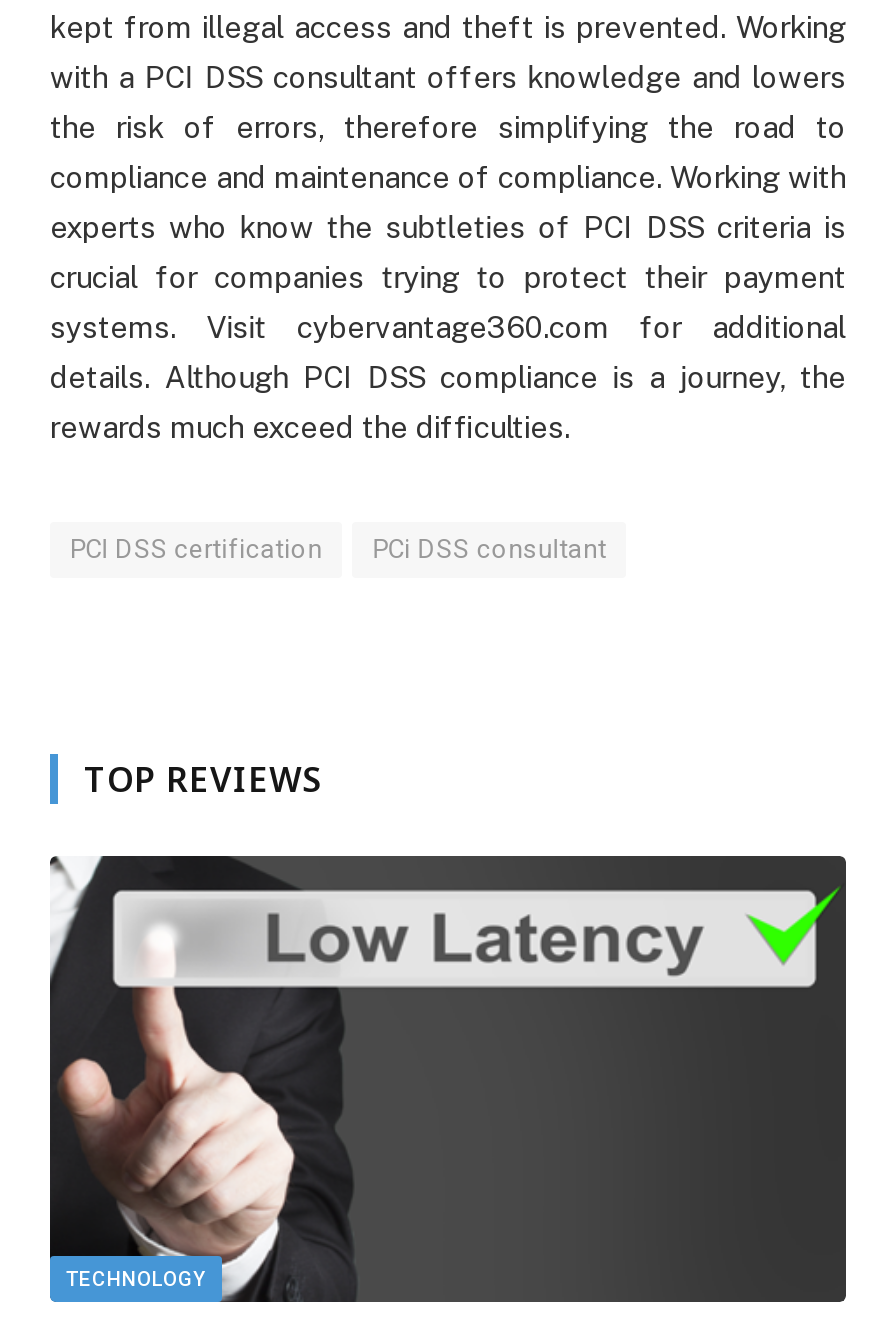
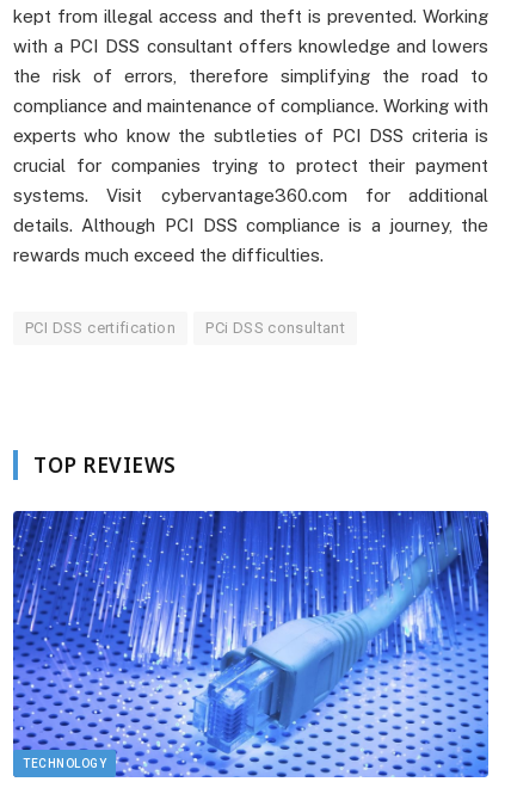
- [image]
+ [image]
